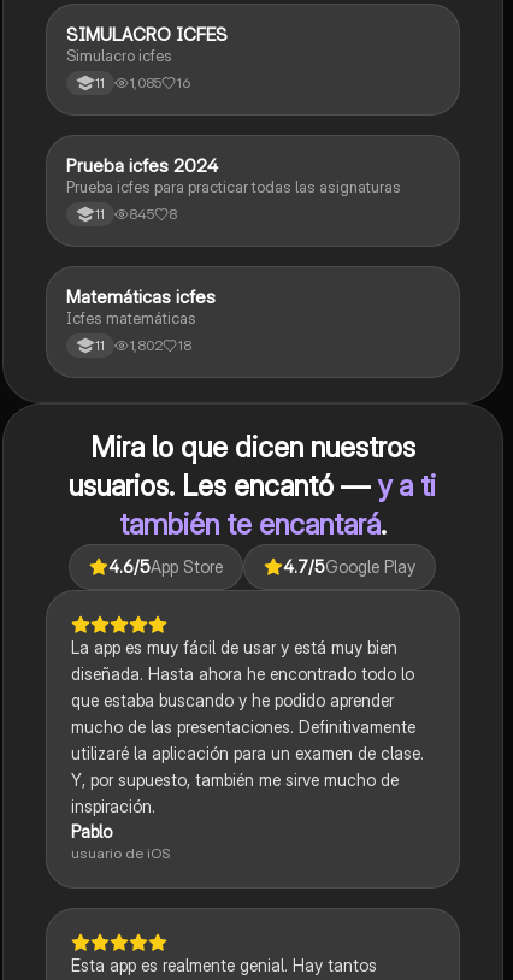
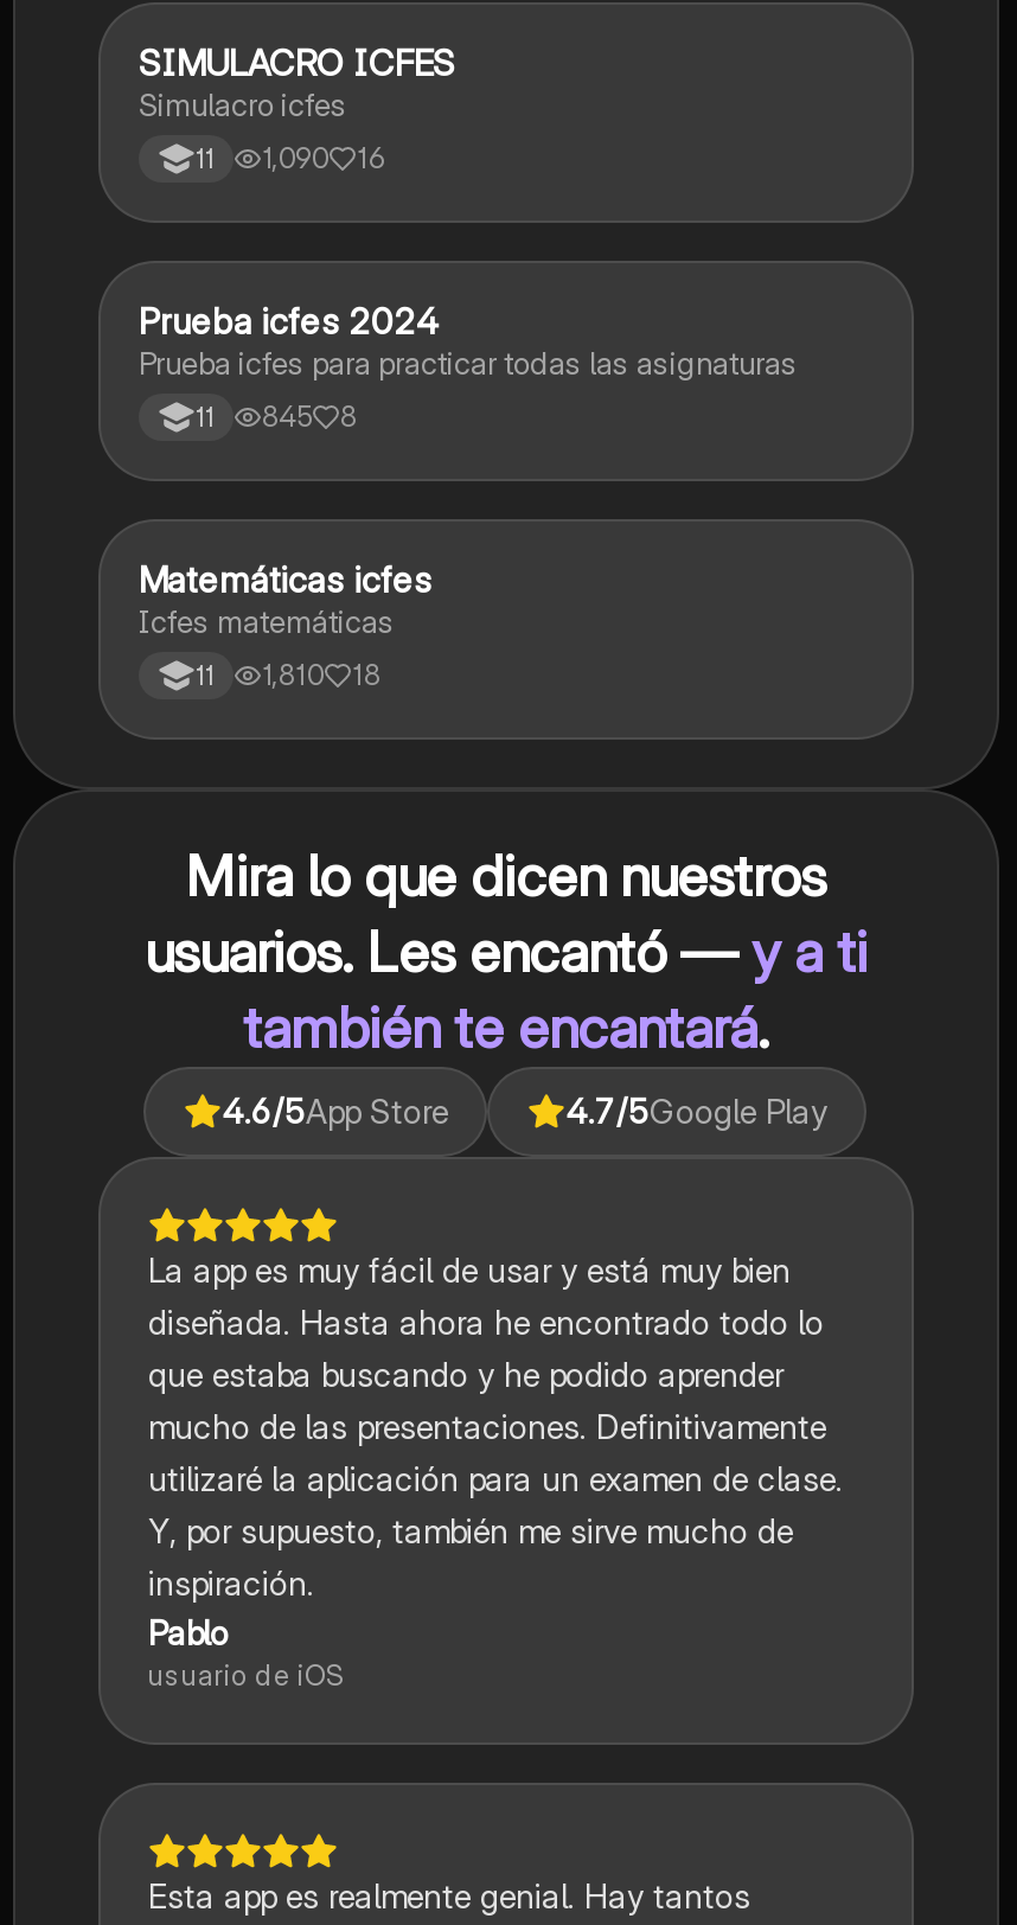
- 11 1,085 16
+ 11 1,090 16

- 11 1,802 18
+ 11 1,810 18
